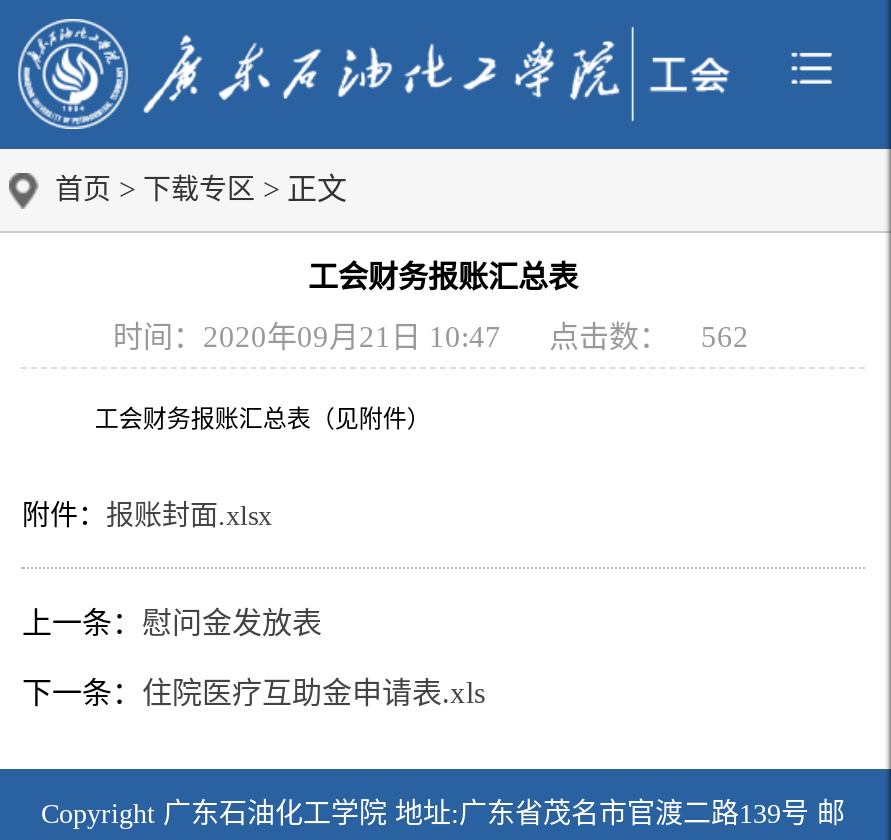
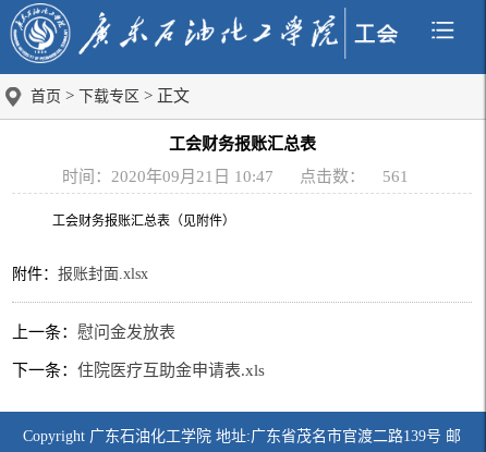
- 时间：2020年09月21日 10:47 点击数： 562
+ 时间：2020年09月21日 10:47 点击数： 561
